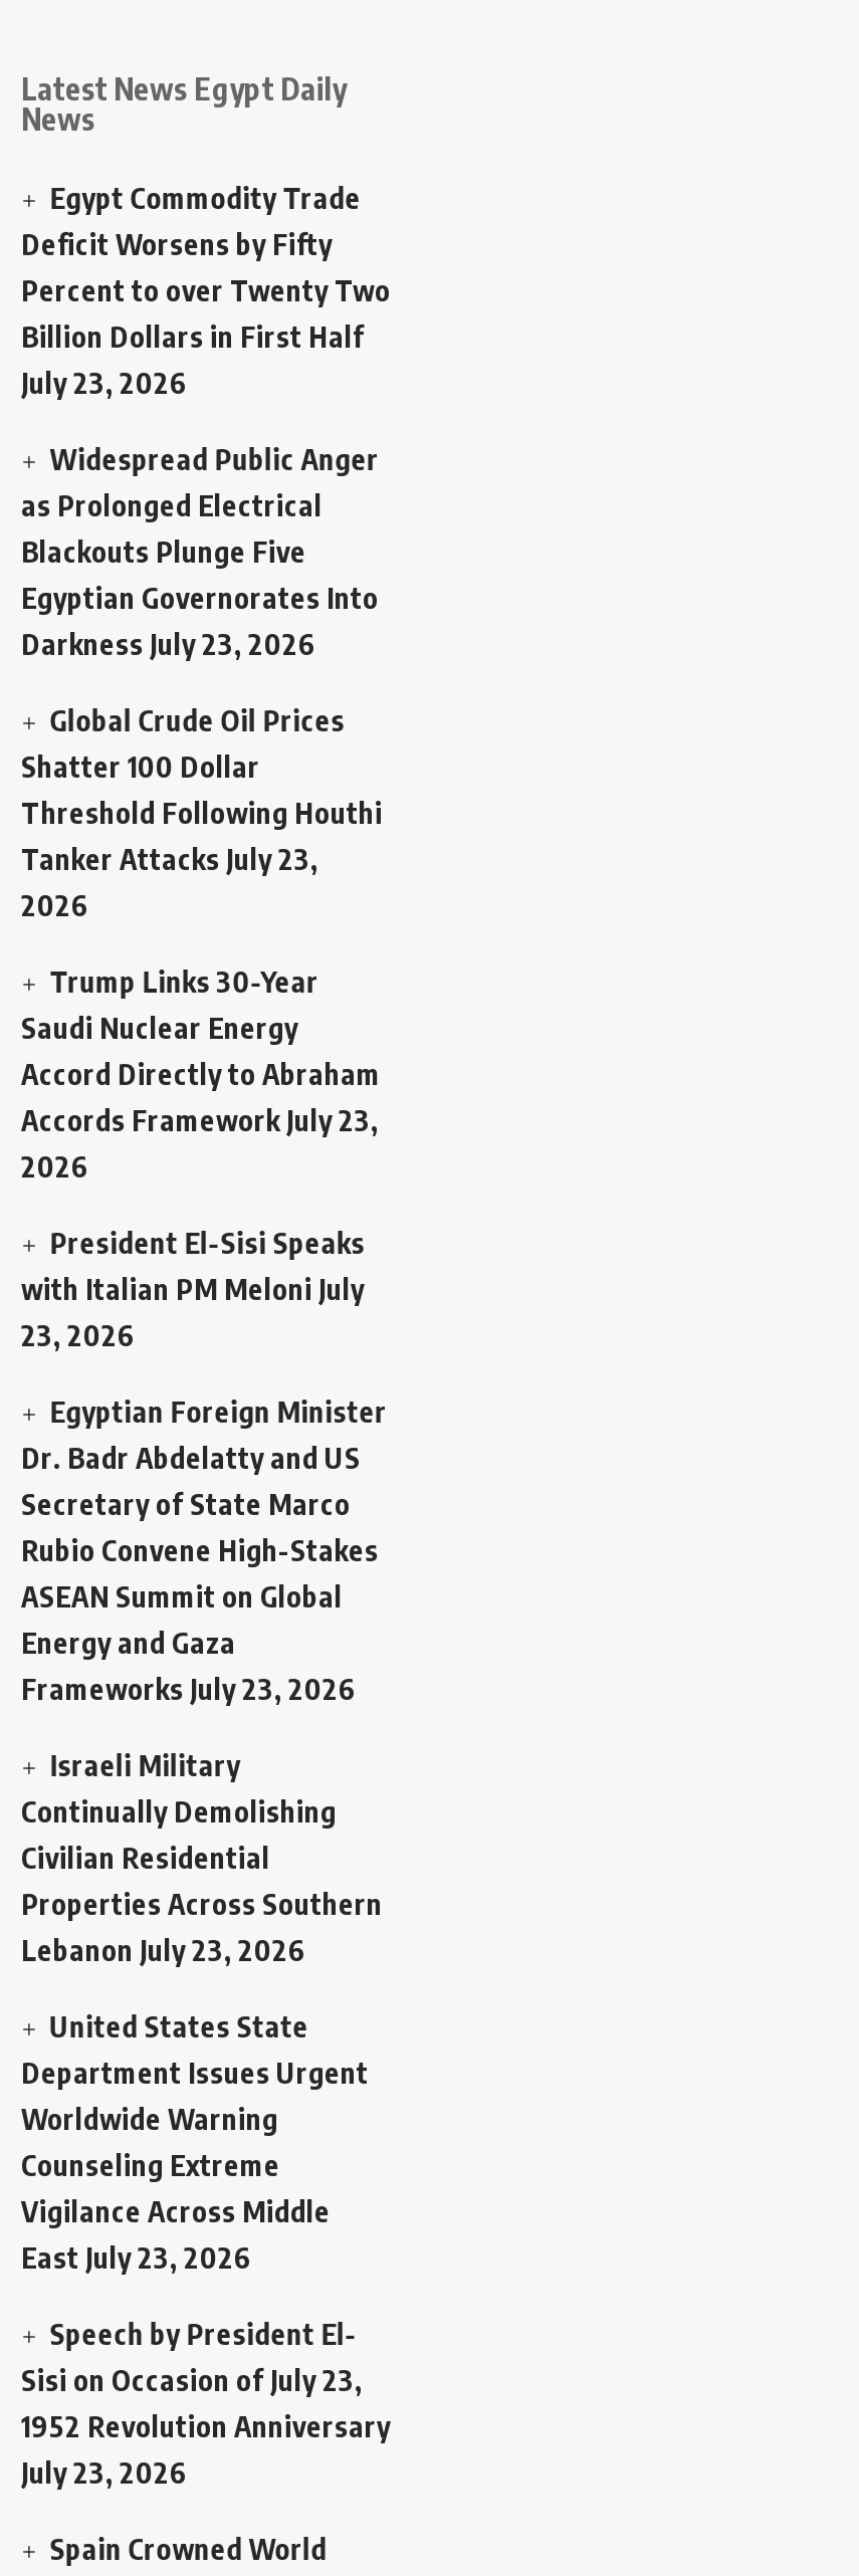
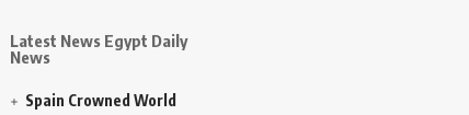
- Egypt Commodity Trade
- Deficit Worsens by Fifty
- Percent to over Twenty Two
- Billion Dollars in First Half
- July 23, 2026
- Widespread Public Anger
- as Prolonged Electrical
- Blackouts Plunge Five
- Egyptian Governorates Into
- Darkness July 23, 2026
- Global Crude Oil Prices
- Shatter 100 Dollar
- Threshold Following Houthi
- Tanker Attacks July 23,
- 2026
- Trump Links 30-Year
- Saudi Nuclear Energy
- Accord Directly to Abraham
- Accords Framework July 23,
- 2026
- President El-Sisi Speaks
- with Italian PM Meloni July
- 23, 2026
- Egyptian Foreign Minister
- Dr. Badr Abdelatty and US
- Secretary of State Marco
- Rubio Convene High-Stakes
- ASEAN Summit on Global
- Energy and Gaza
- Frameworks July 23, 2026
- Israeli Military
- Continually Demolishing
- Civilian Residential
- Properties Across Southern
- Lebanon July 23, 2026
- United States State
- Department Issues Urgent
- Worldwide Warning
- Counseling Extreme
- Vigilance Across Middle
- East July 23, 2026
- Speech by President El-
- Sisi on Occasion of July 23,
- 1952 Revolution Anniversary
- July 23, 2026
